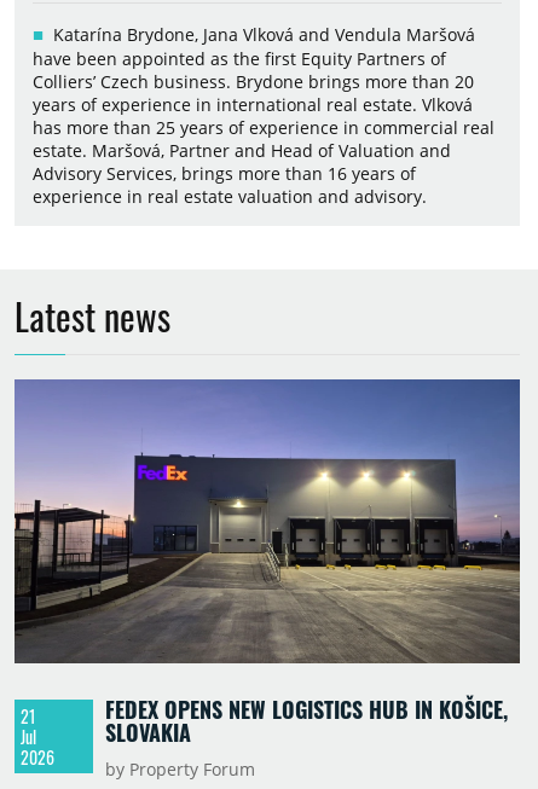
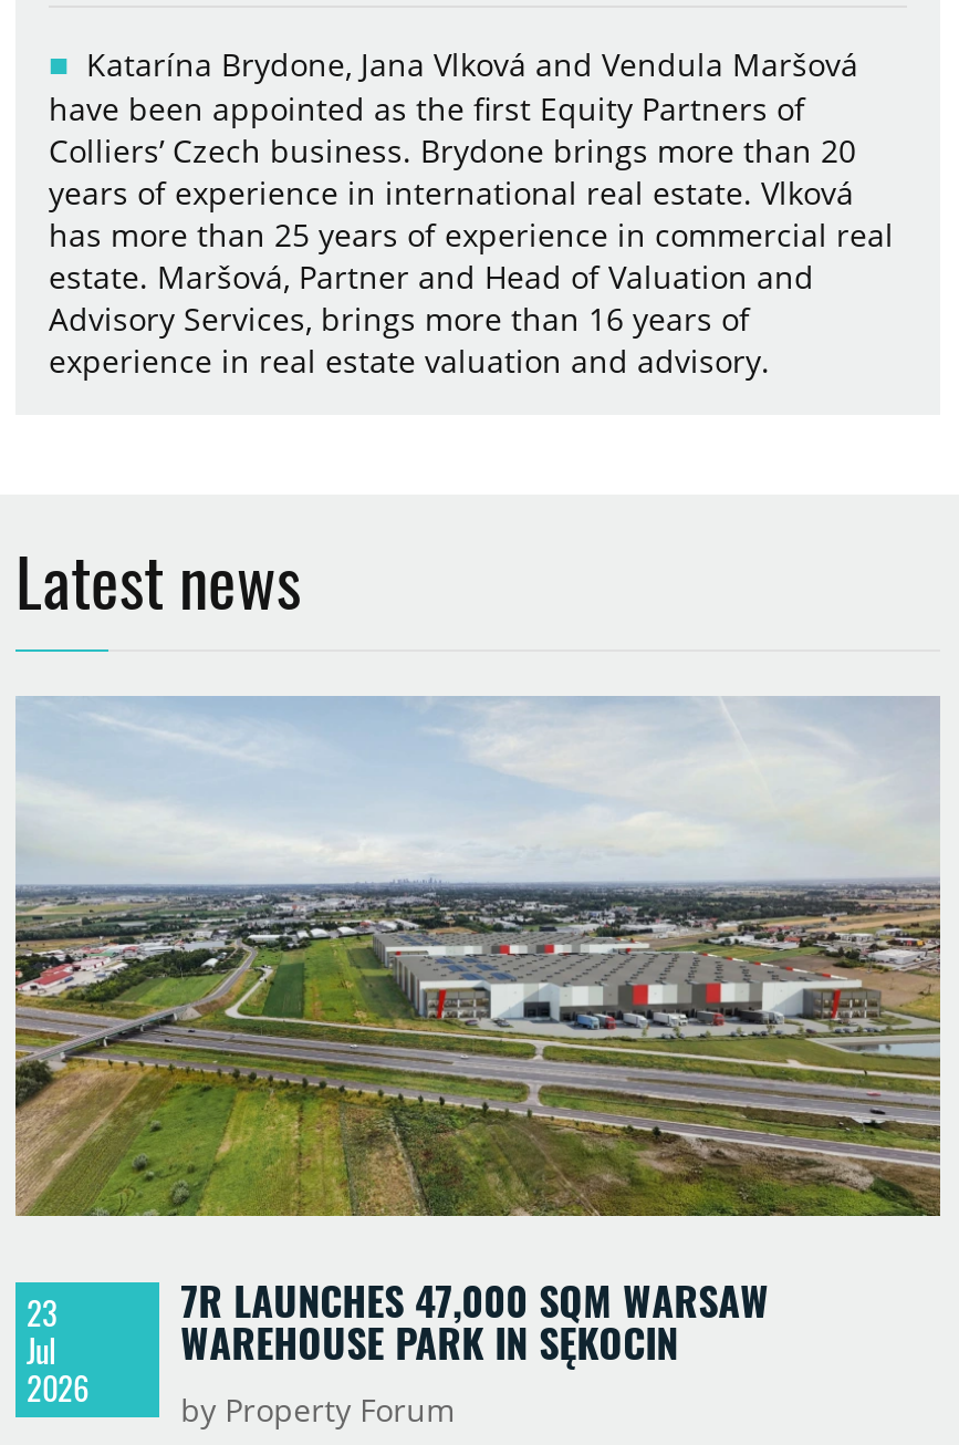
- [image]
- FEDEX OPENS NEW LOGISTICS HUB IN KOŠICE,
- SLOVAKIA
+ [image]
+ 7R LAUNCHES 47,000 SQM WARSAW
+ WAREHOUSE PARK IN SĘKOCIN

- 21
+ 23
